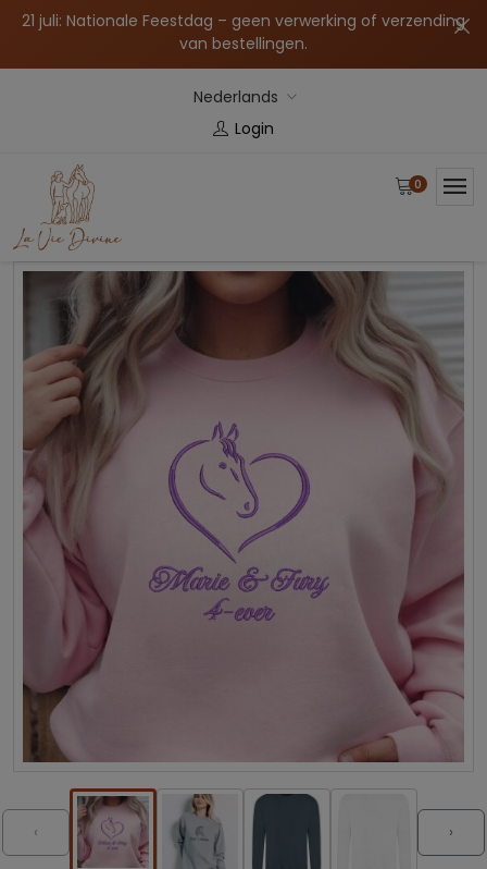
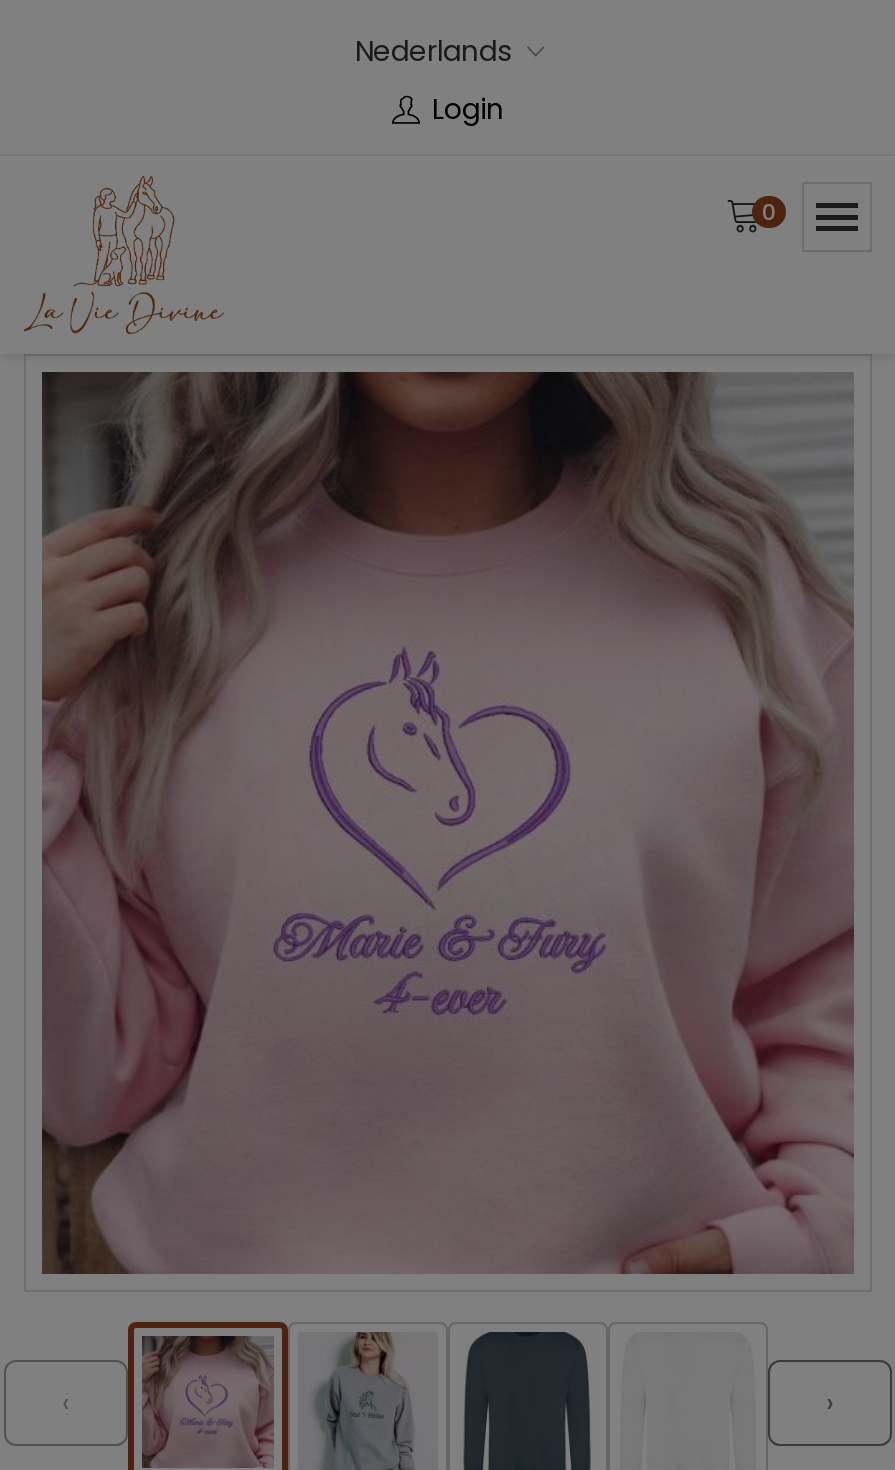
- 21 juli: Nationale Feestdag – geen verwerking of verzending
- van bestellingen.
